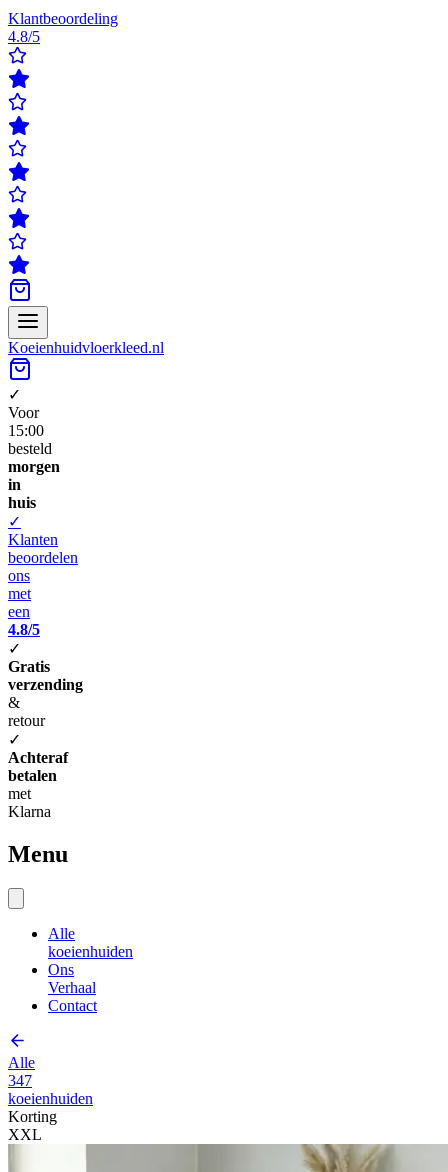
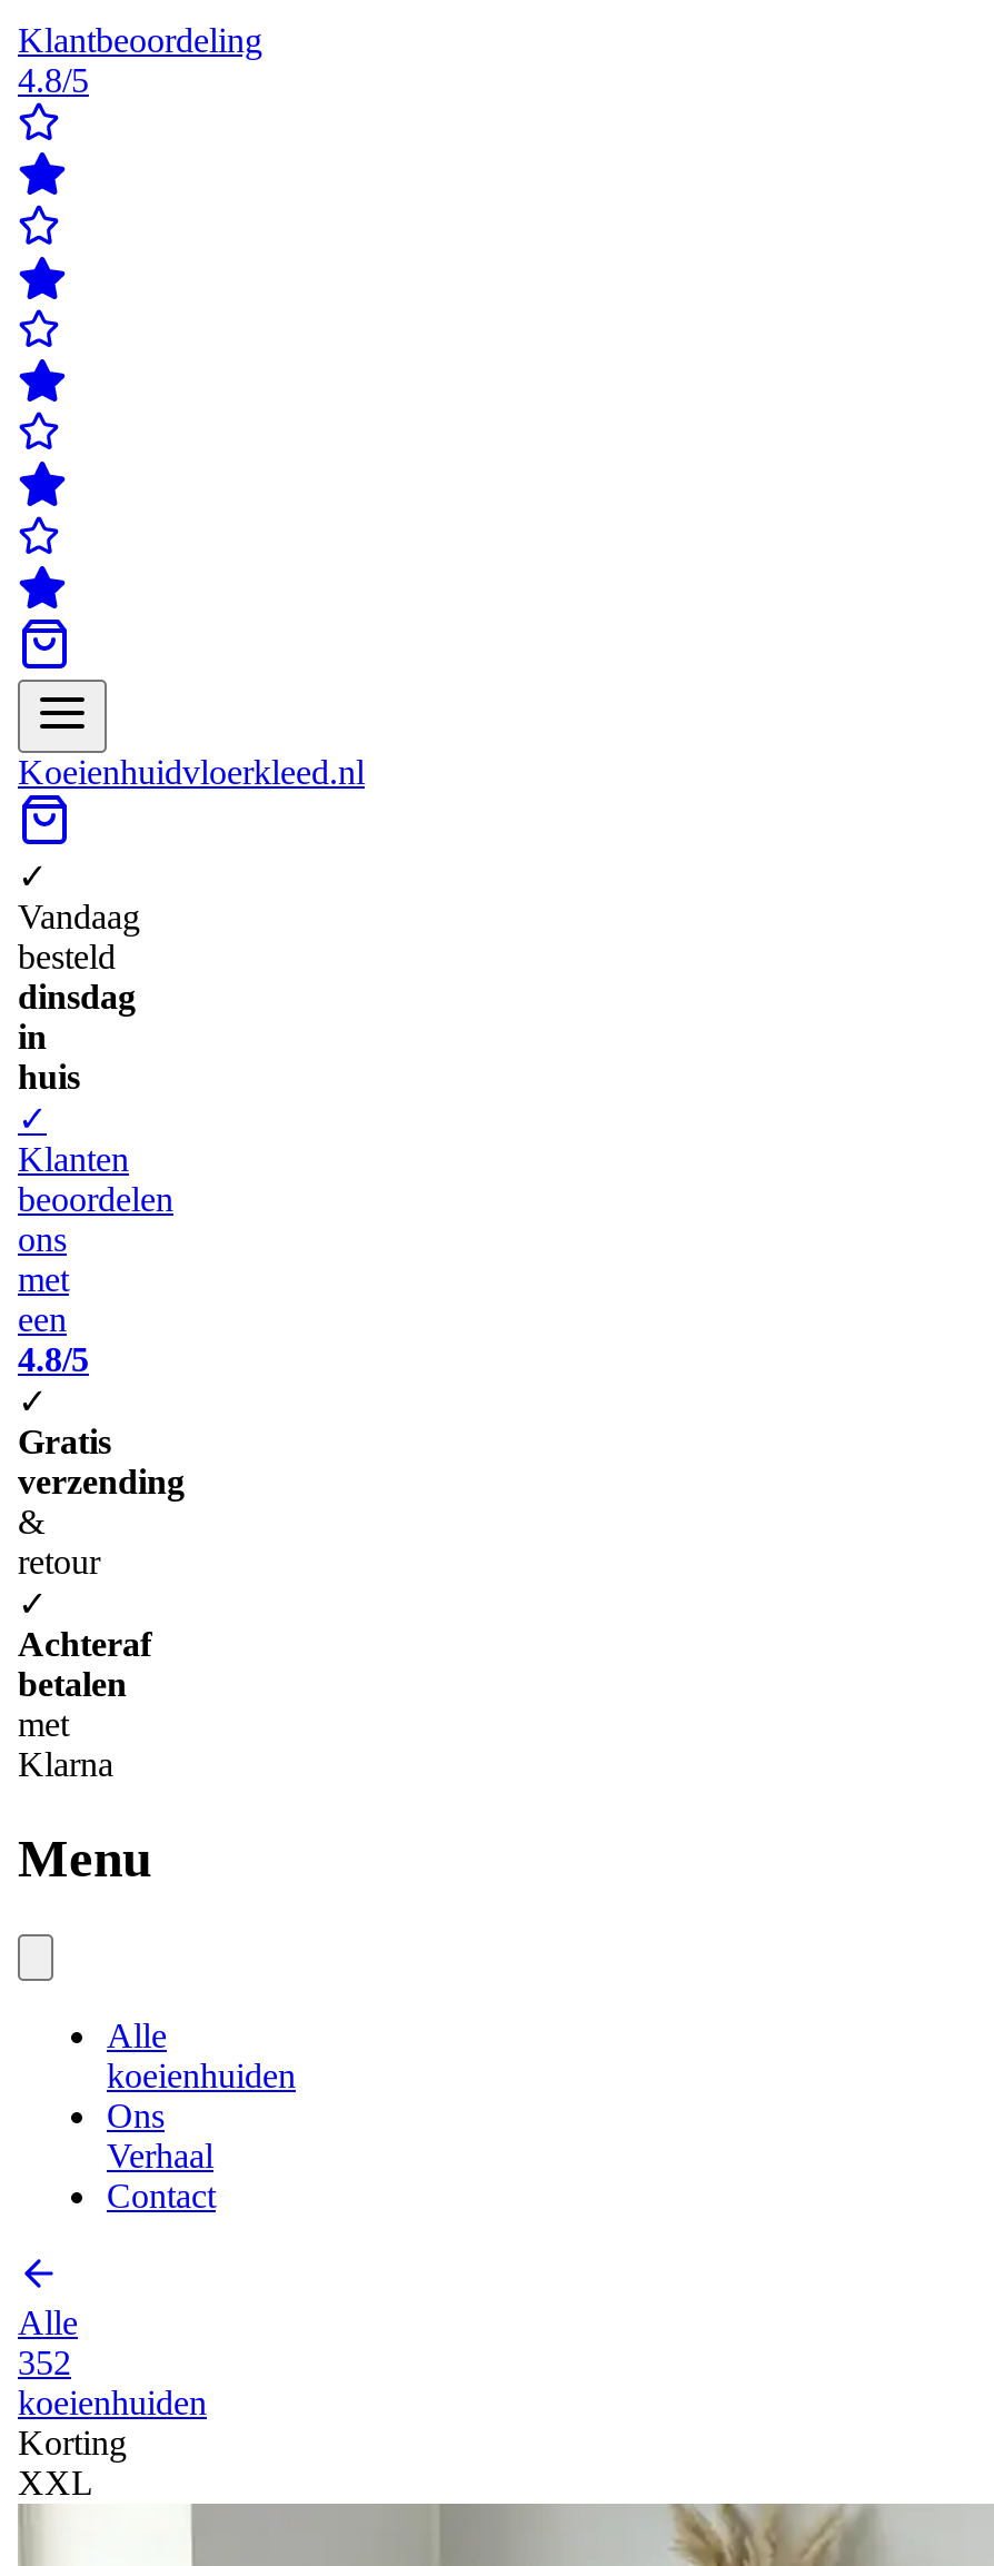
- Voor
- 15:00
+ Vandaag

- morgen
+ dinsdag

- 347
+ 352
